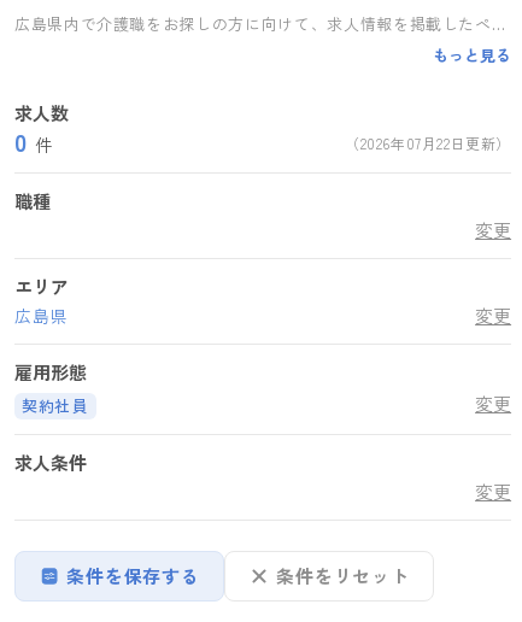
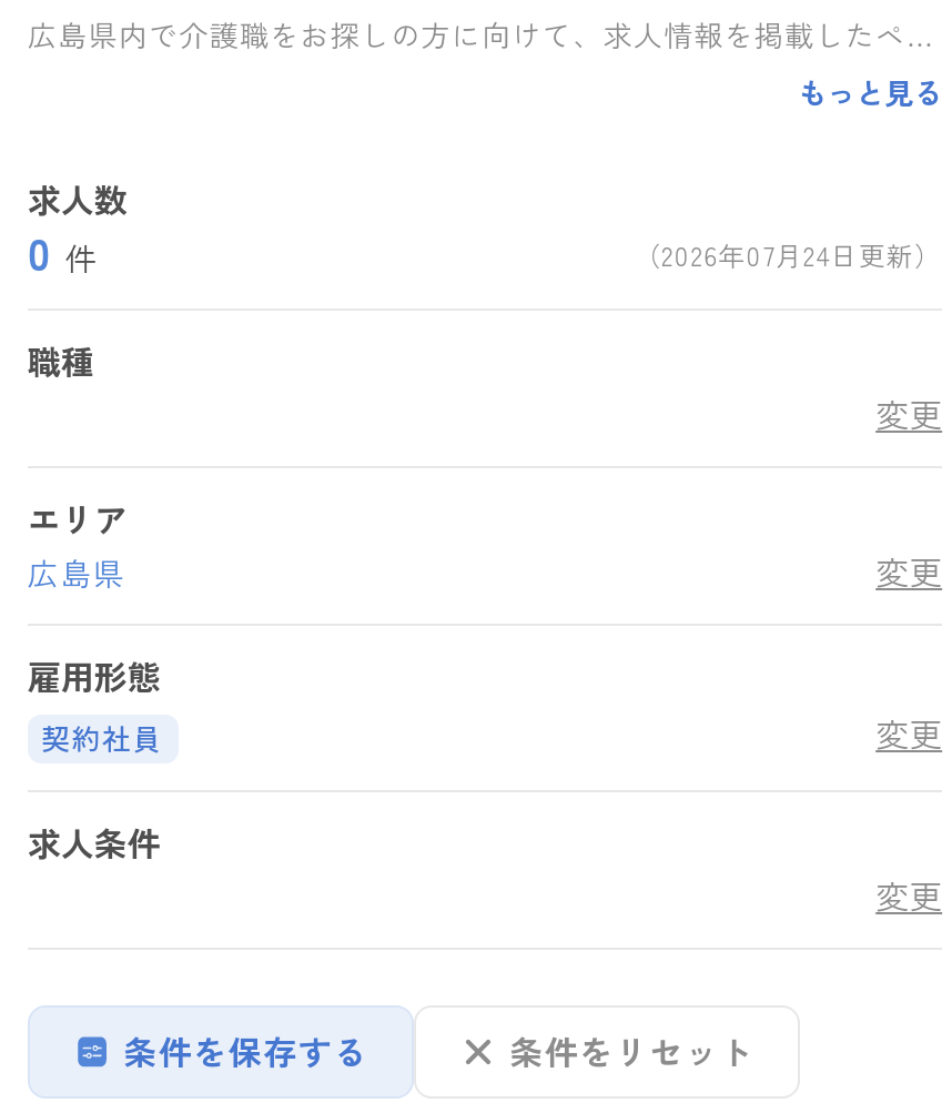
- （2026年07月22日更新）
+ （2026年07月24日更新）
